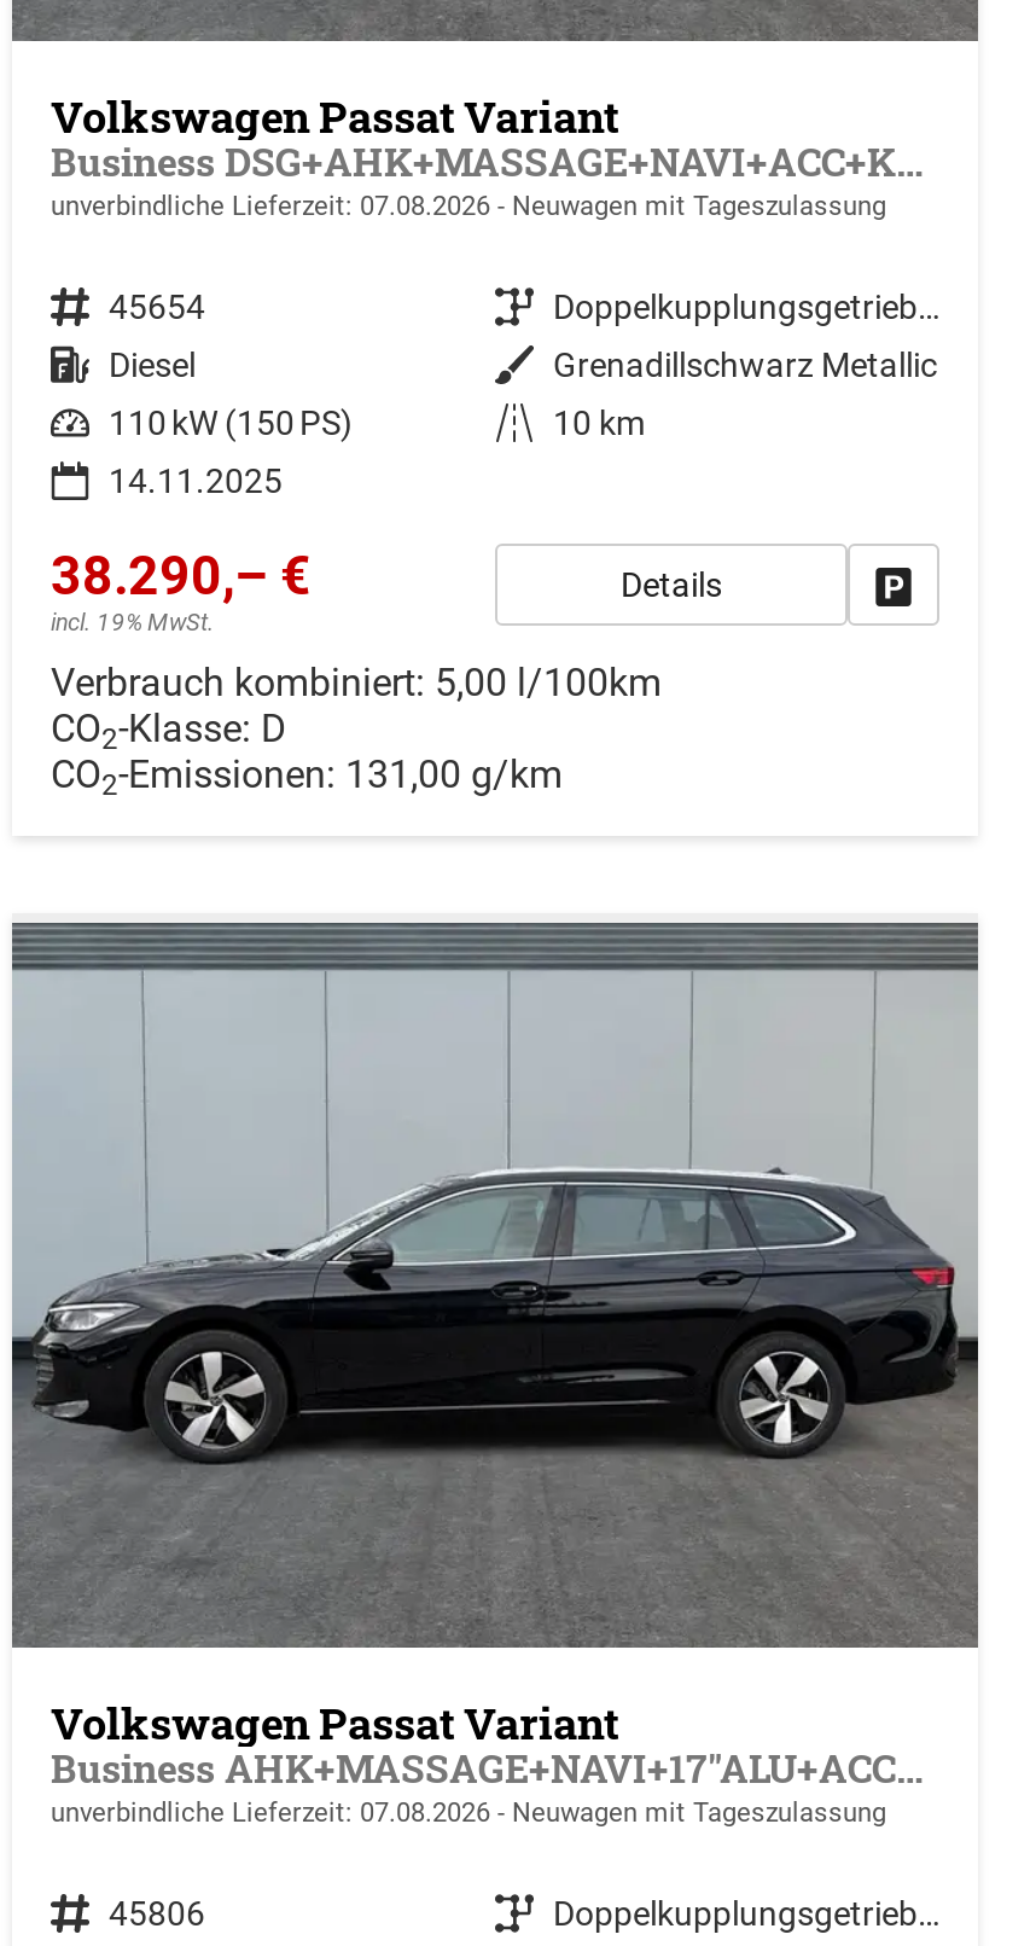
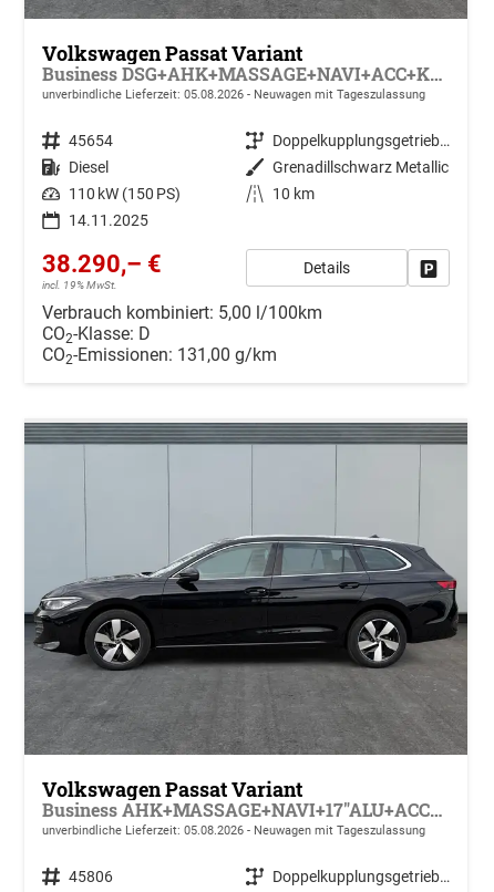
- unverbindliche Lieferzeit: 07.08.2026 Neuwagen mit Tageszulassung
+ unverbindliche Lieferzeit: 05.08.2026 Neuwagen mit Tageszulassung

- unverbindliche Lieferzeit: 07.08.2026 Neuwagen mit Tageszulassung
+ unverbindliche Lieferzeit: 05.08.2026 Neuwagen mit Tageszulassung
